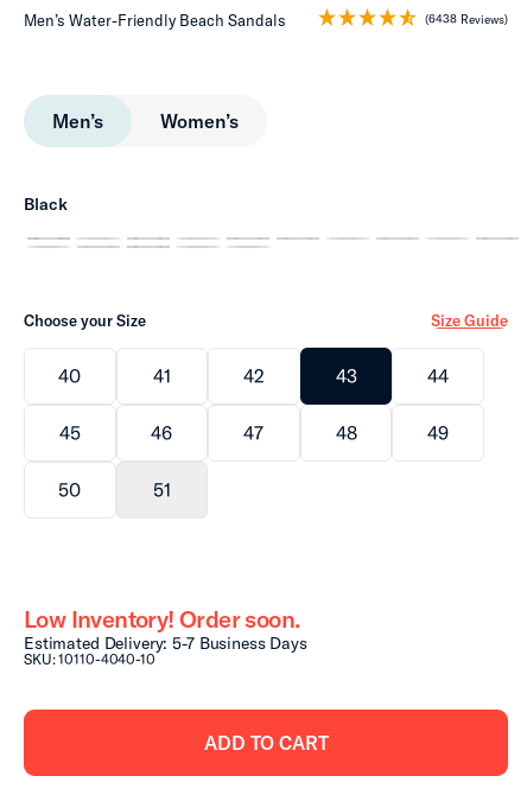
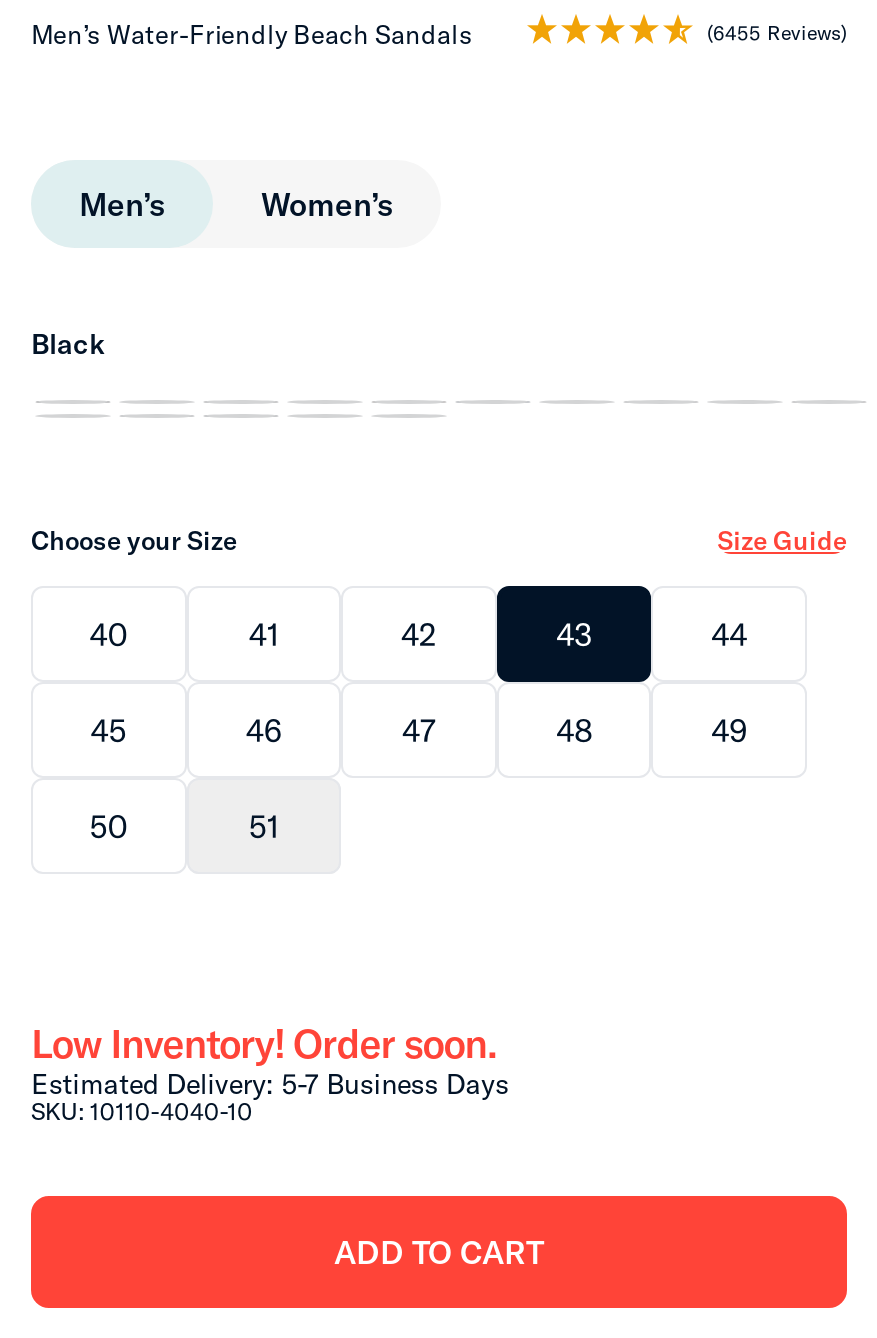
- (6438 Reviews)
+ (6455 Reviews)
